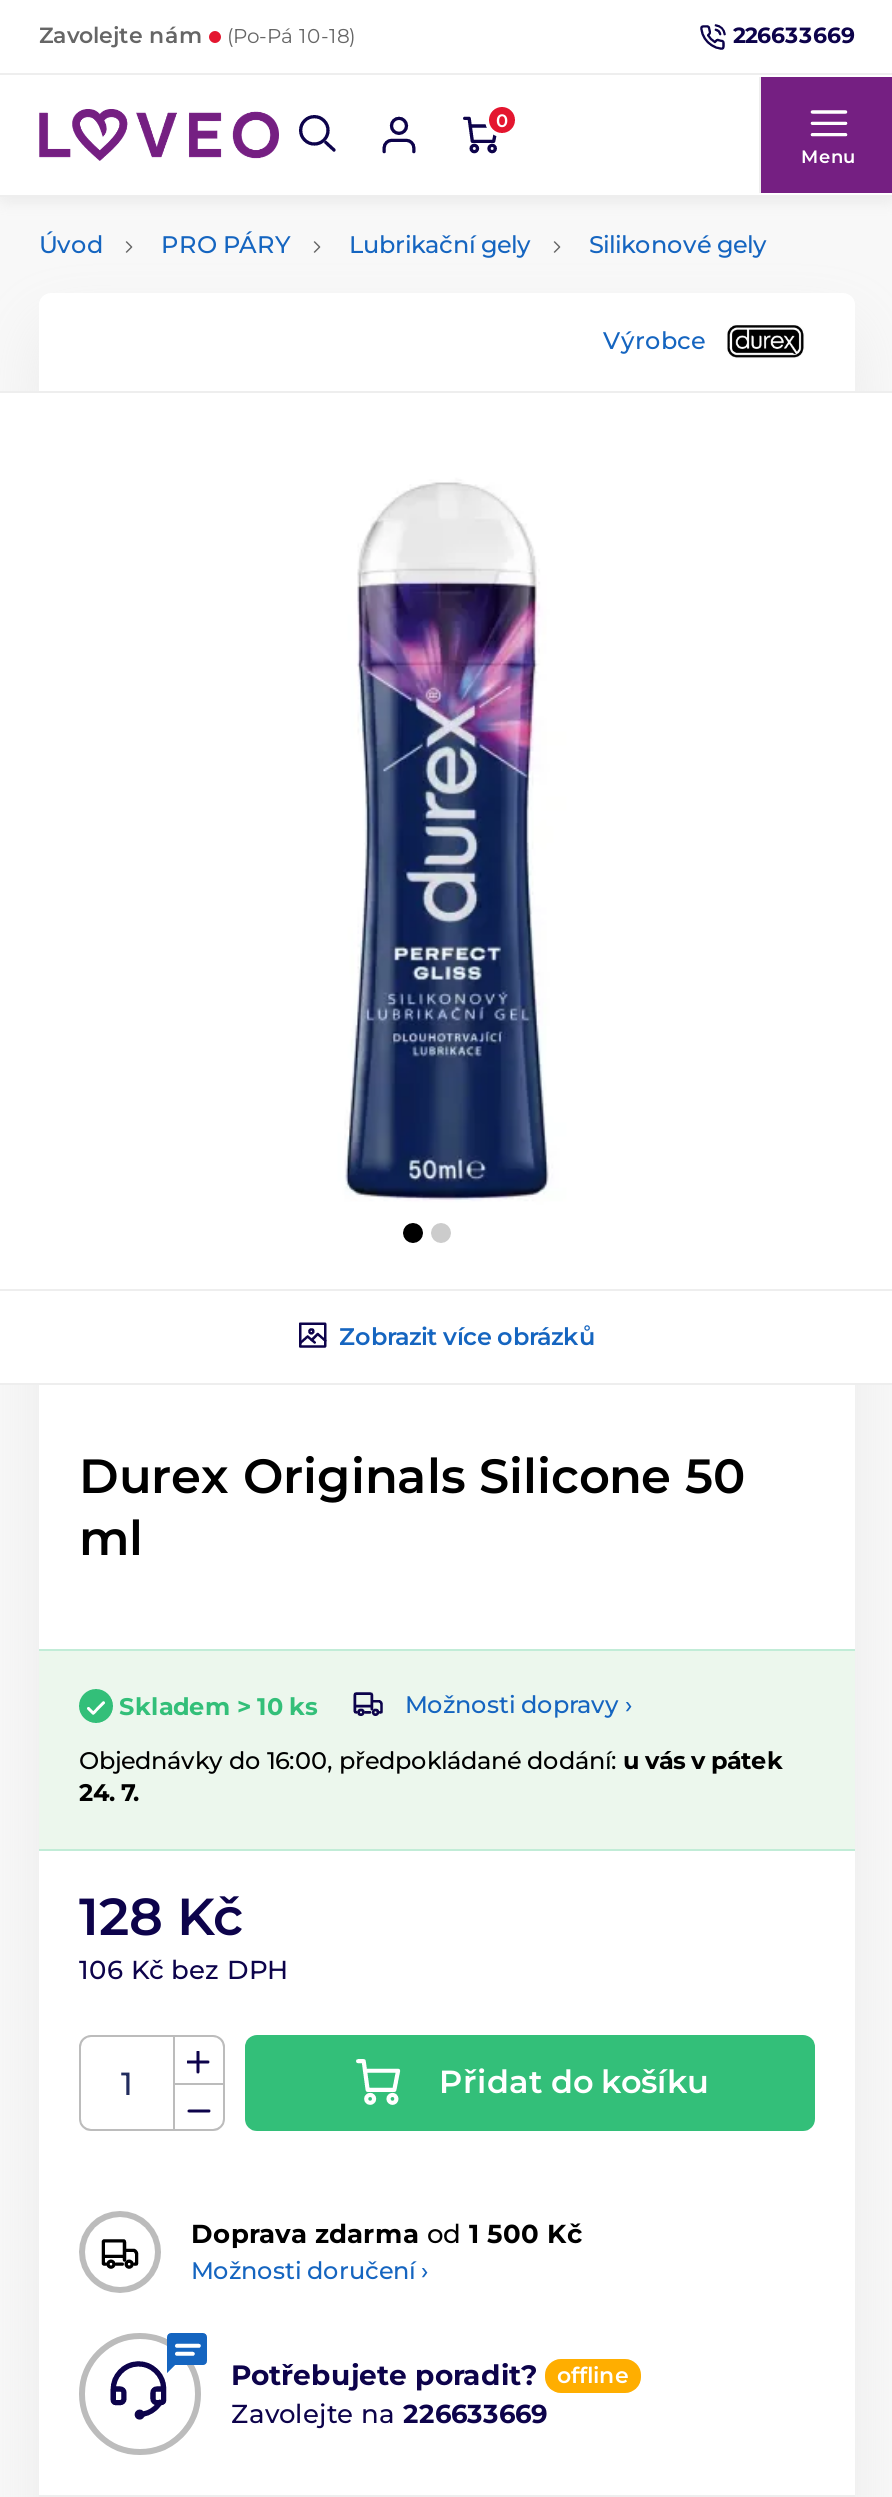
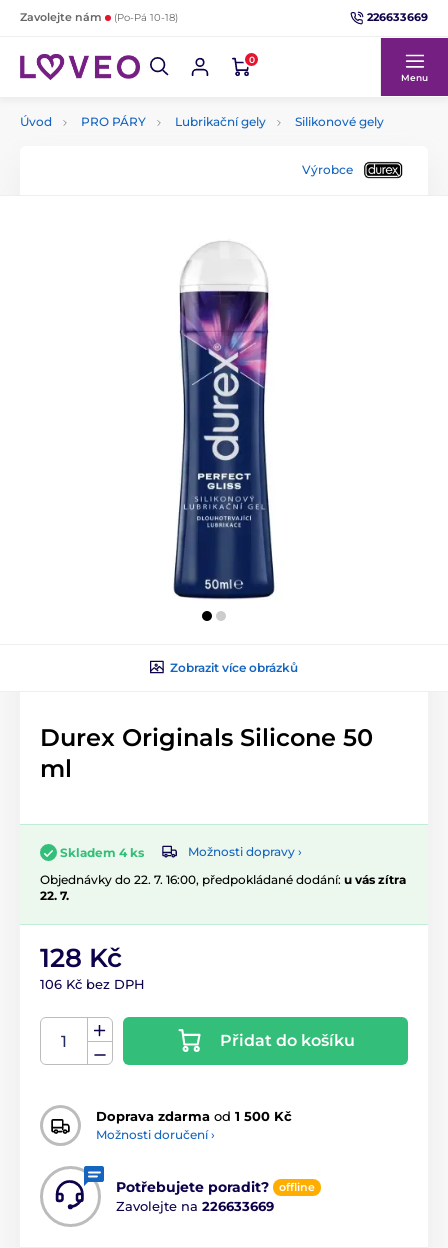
- Skladem > 10 ks
+ Skladem 4 ks

- Objednávky do 16:00, předpokládané dodání: u vás v pátek
- 24. 7.
+ Objednávky do 22. 7. 16:00, předpokládané dodání: u vás zítra
+ 22. 7.
